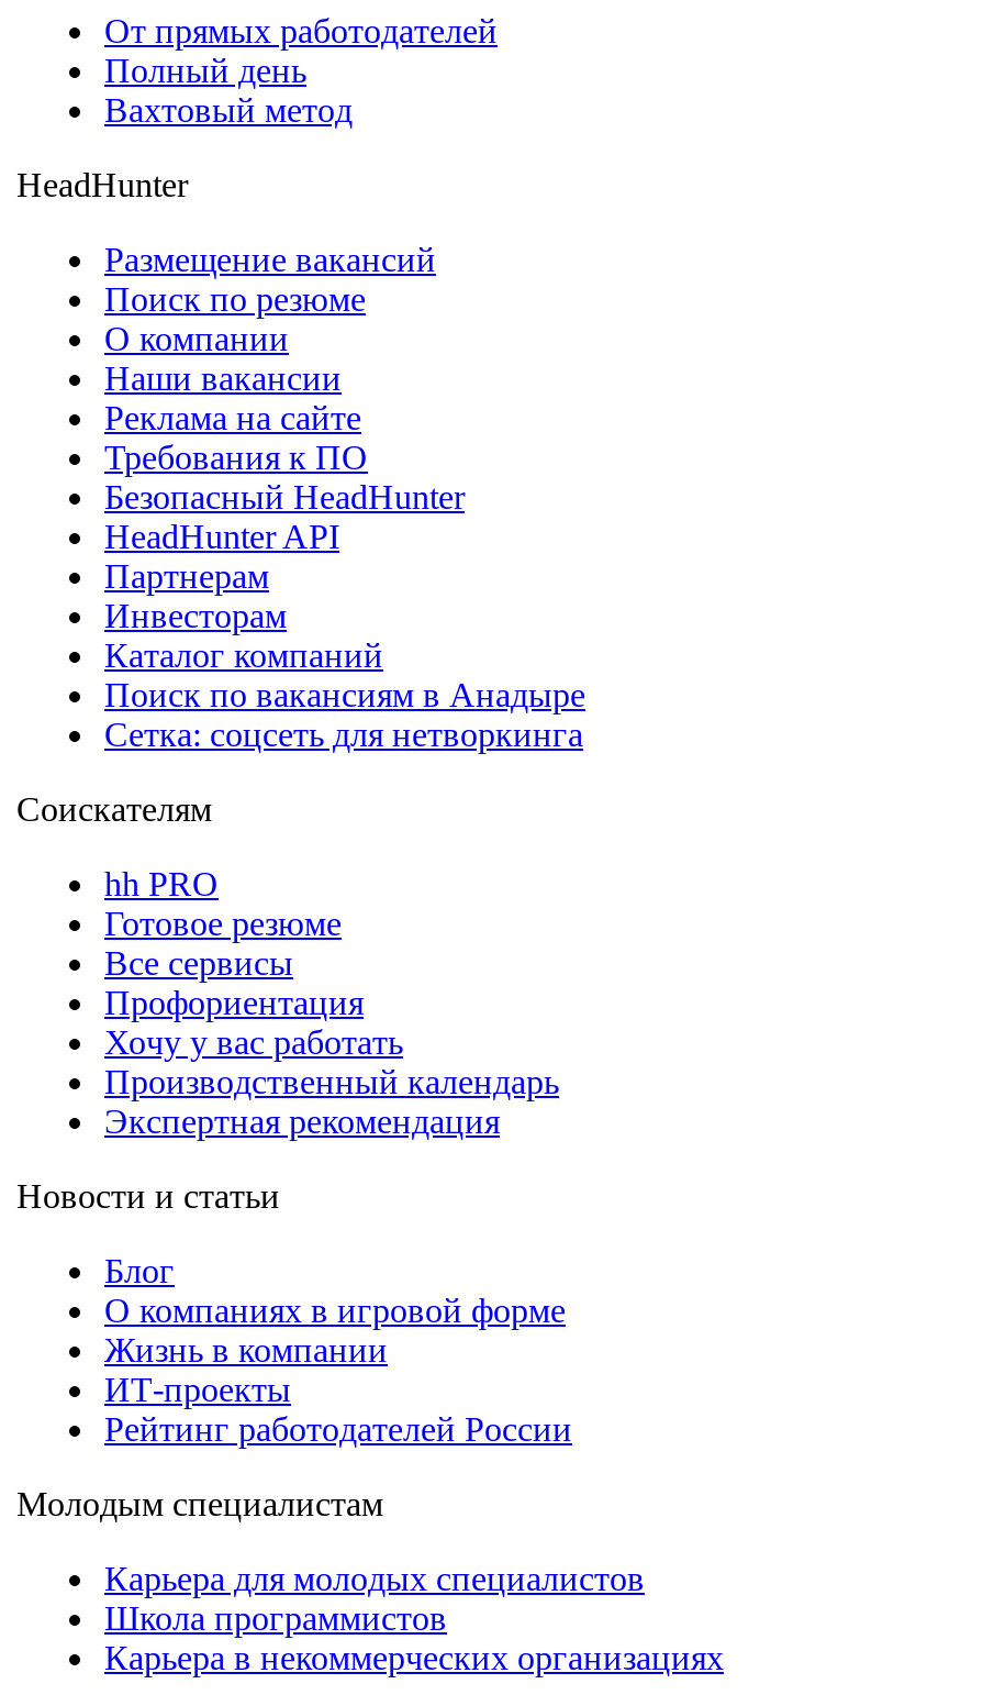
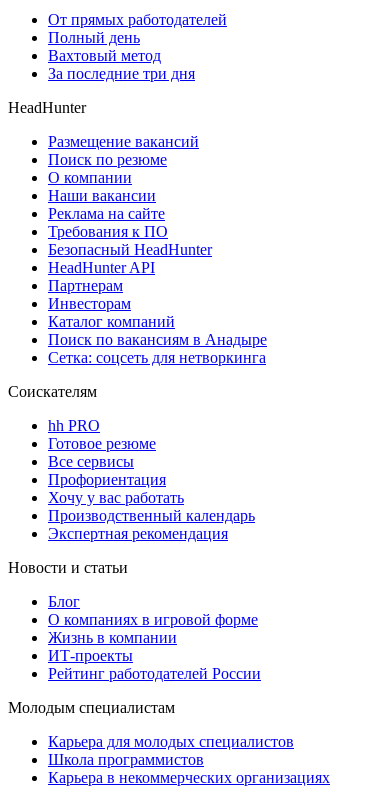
+ За последние три дня
